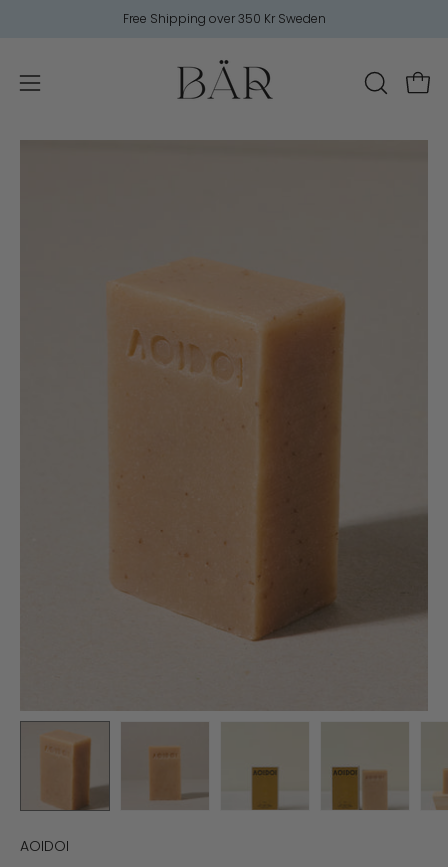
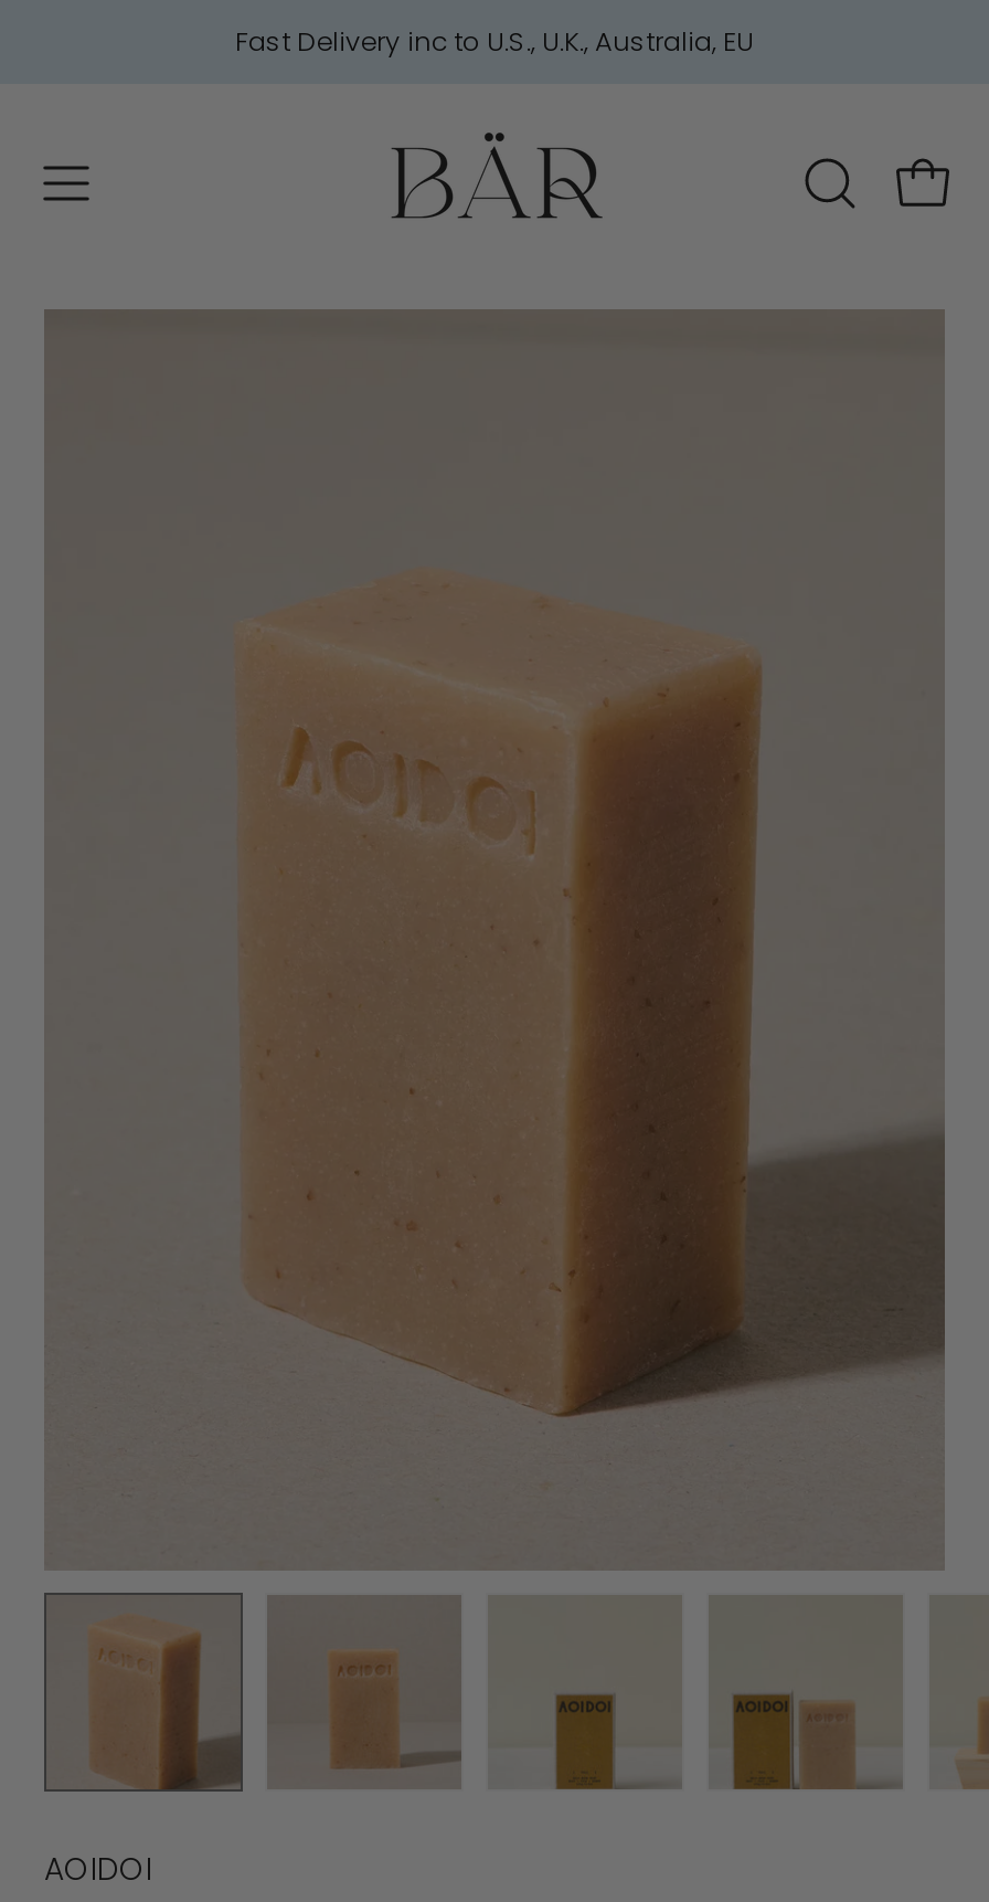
- Free Shipping over 350 Kr Sweden
+ Fast Delivery inc to U.S., U.K., Australia, EU
